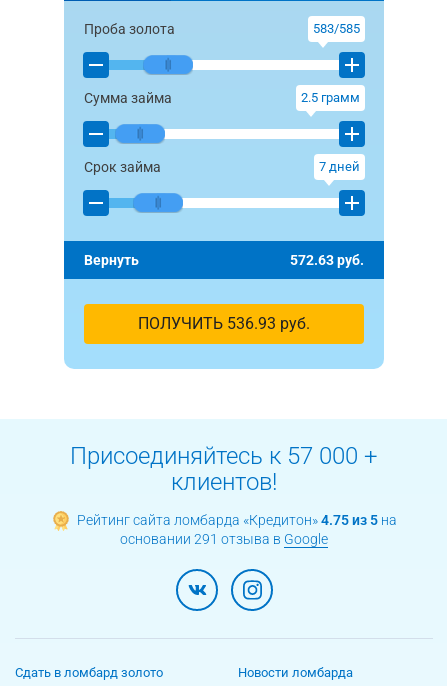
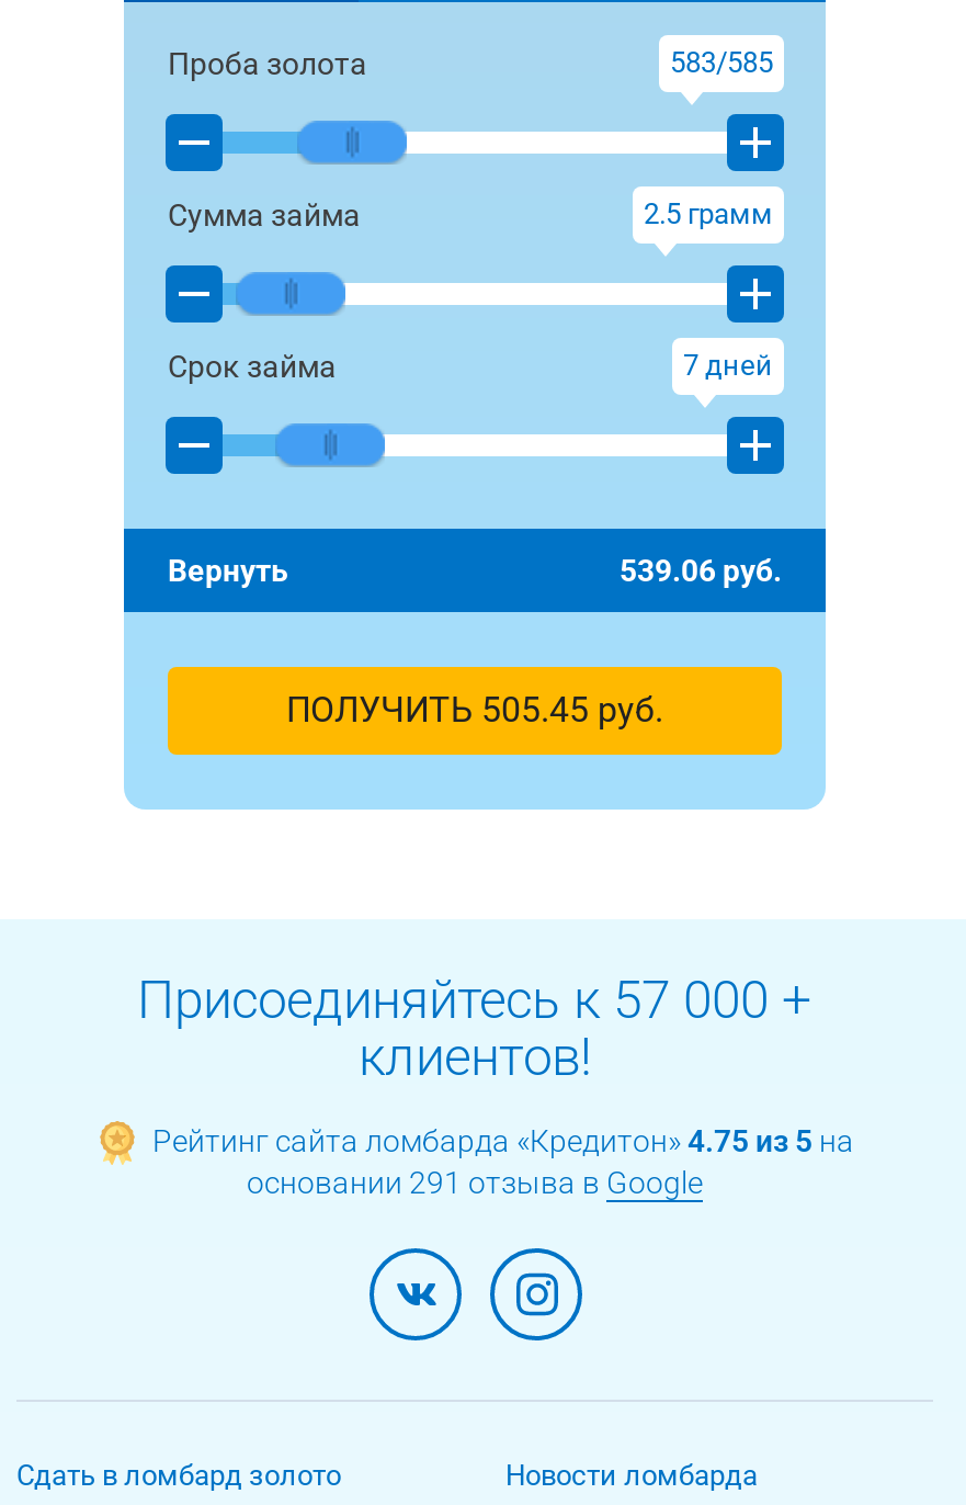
- 572.63 руб.
+ 539.06 руб.

- ПОЛУЧИТЬ 536.93 руб.
+ ПОЛУЧИТЬ 505.45 руб.
